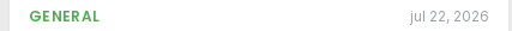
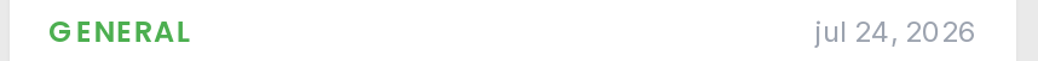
- jul 22, 2026
+ jul 24, 2026
